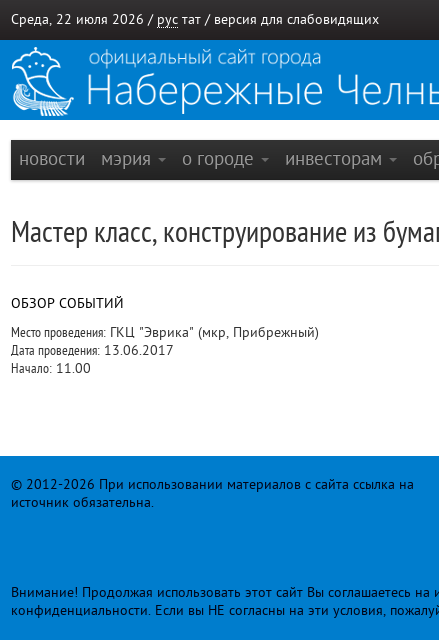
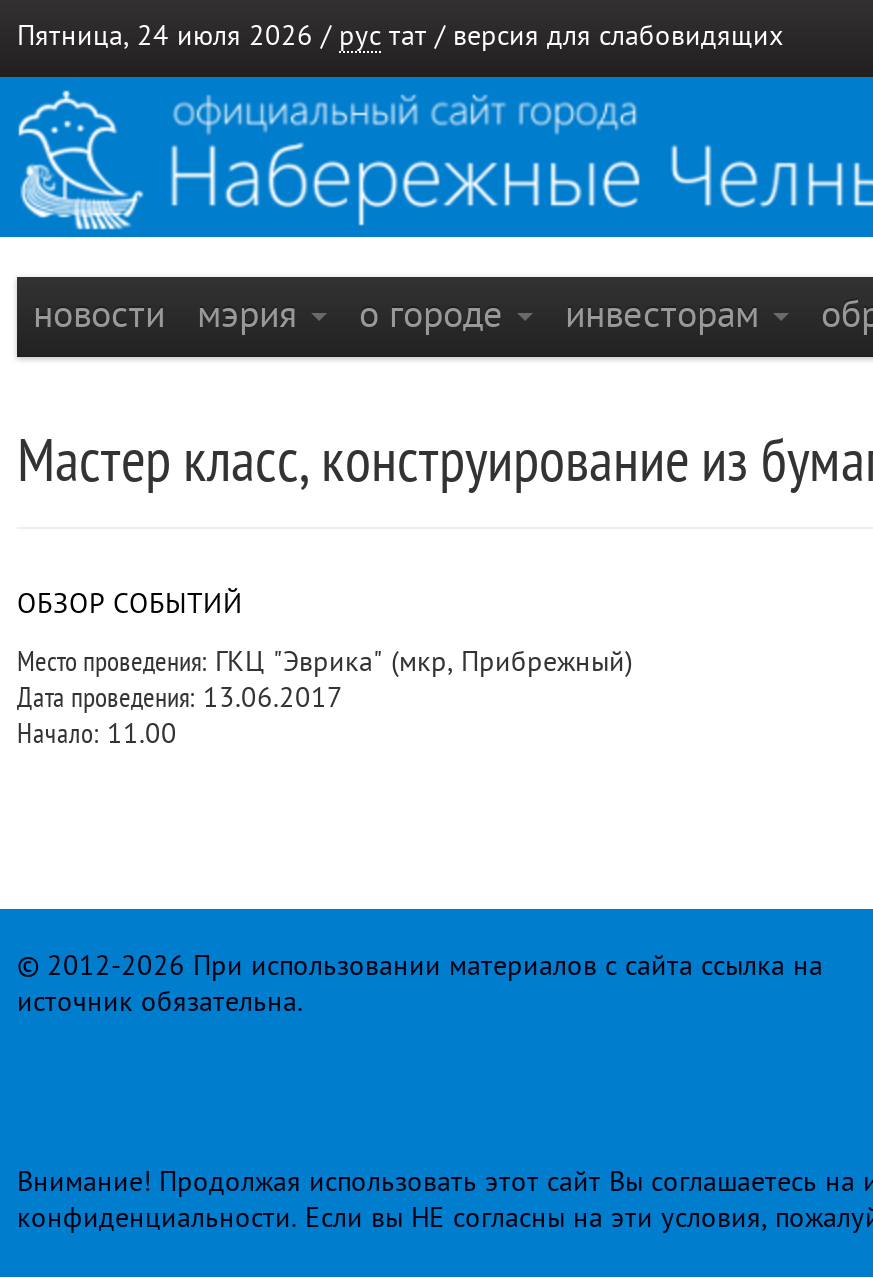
- Среда, 22 июля 2026 / рус тат / версия для слабовидящих
+ Пятница, 24 июля 2026 / рус тат / версия для слабовидящих
